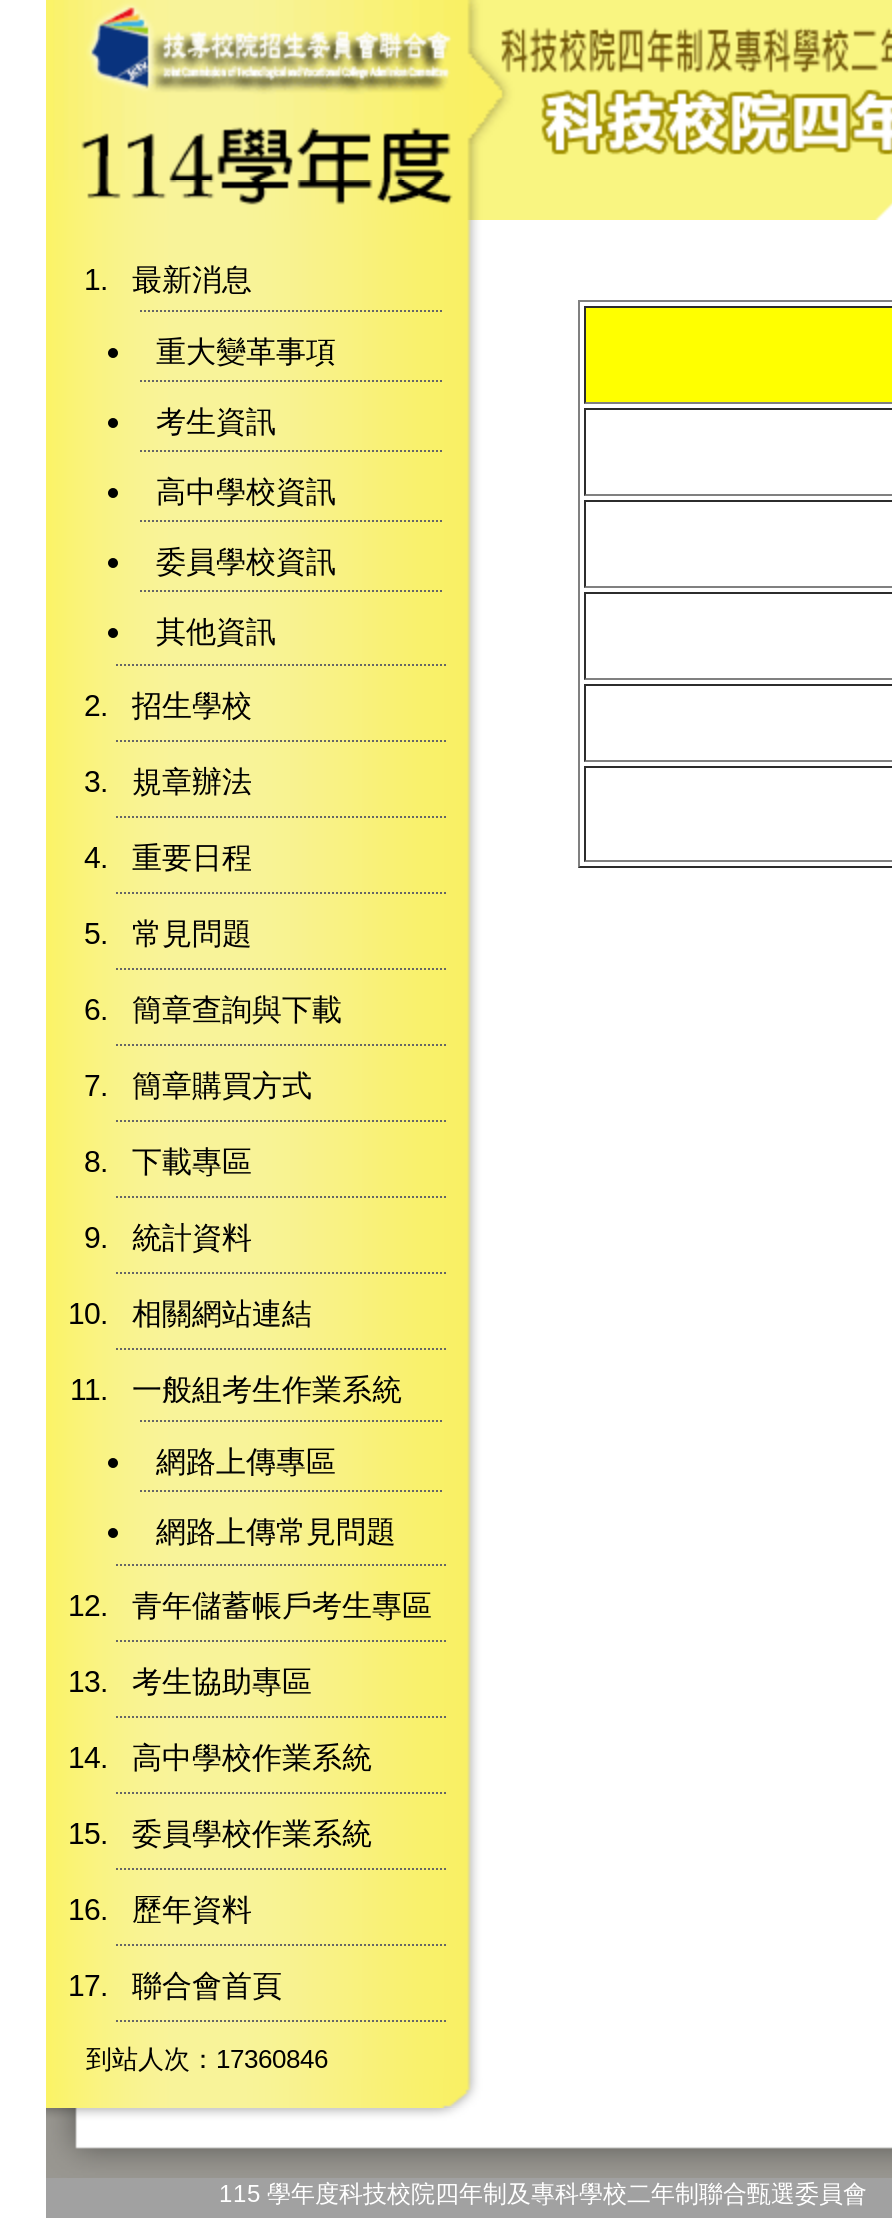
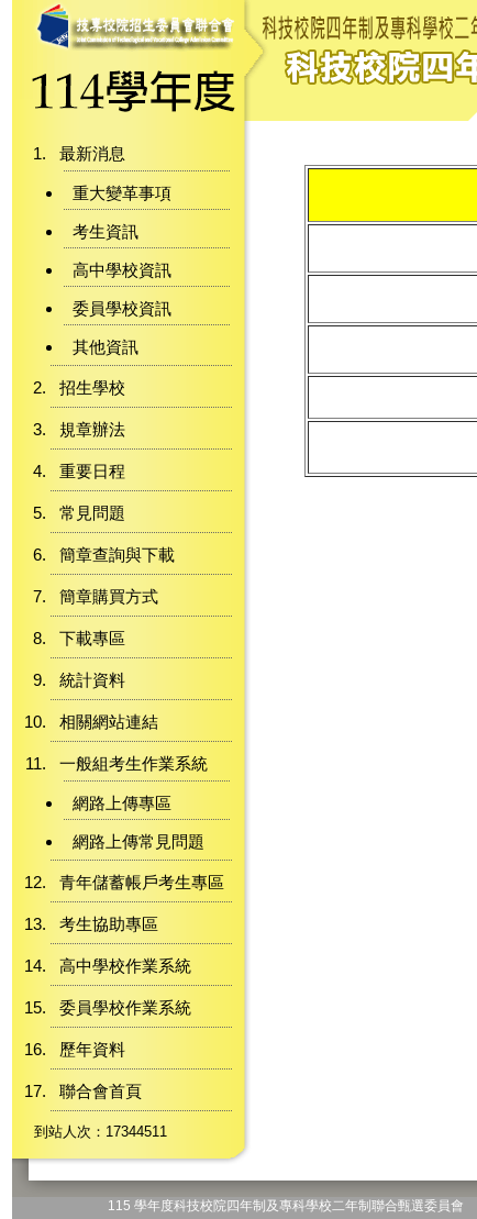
- 到站人次：17360846
+ 到站人次：17344511
